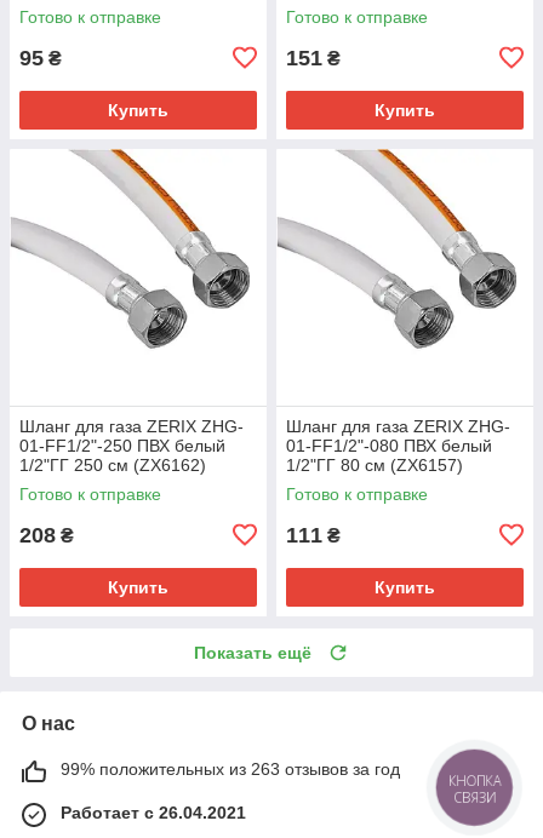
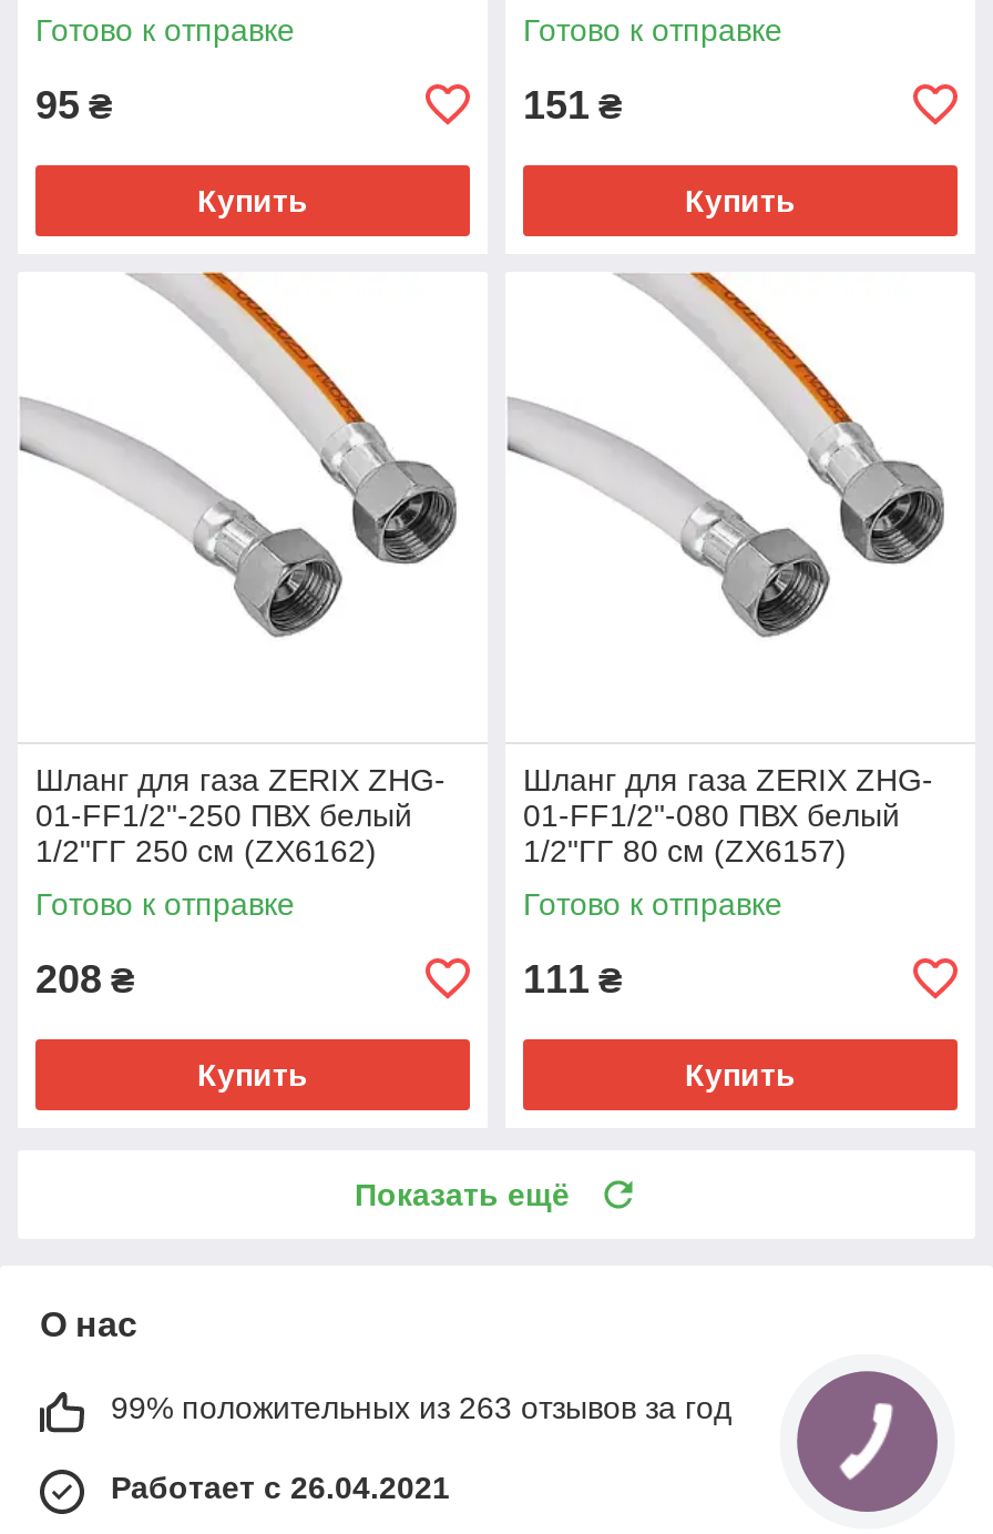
- КНОПКА
- СВЯЗИ
